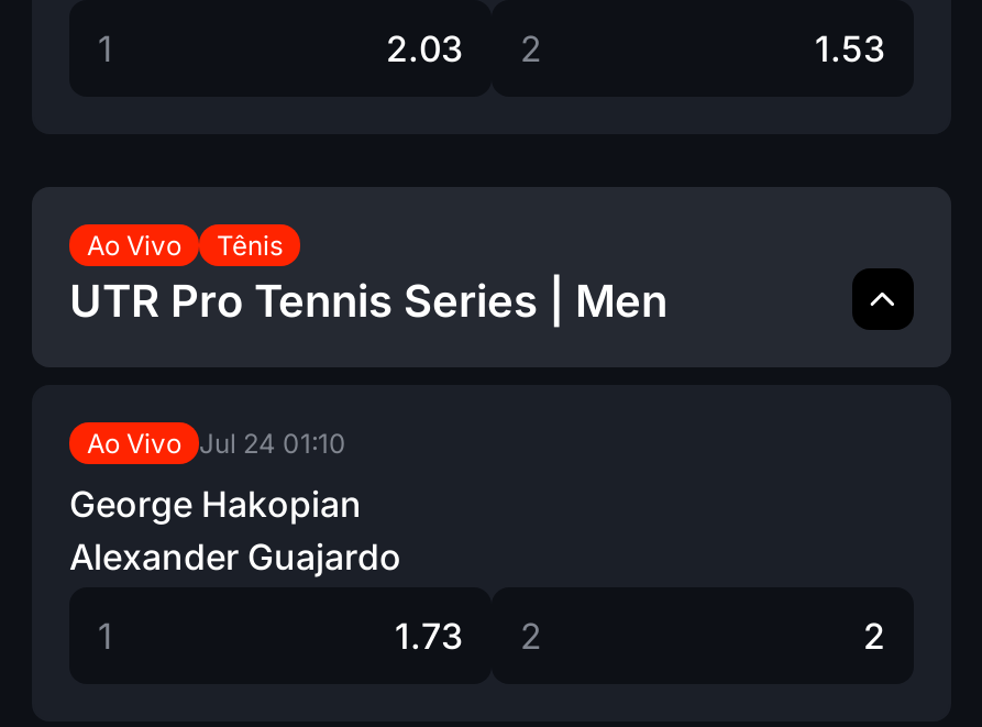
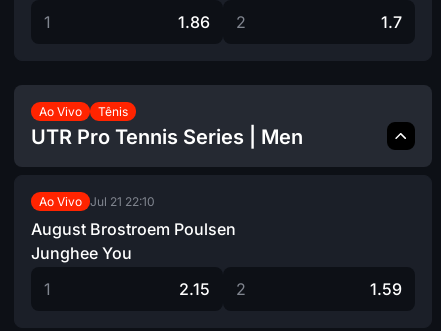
- 2.03 2
+ 1.86 2

- 1.53
+ 1.7

- Ao Vivo Jul 24 01:10
+ Ao Vivo Jul 21 22:10

- George Hakopian
- Alexander Guajardo
+ August Brostroem Poulsen
+ Junghee You

- 1.73 2
+ 2.15 2

- 2
+ 1.59
